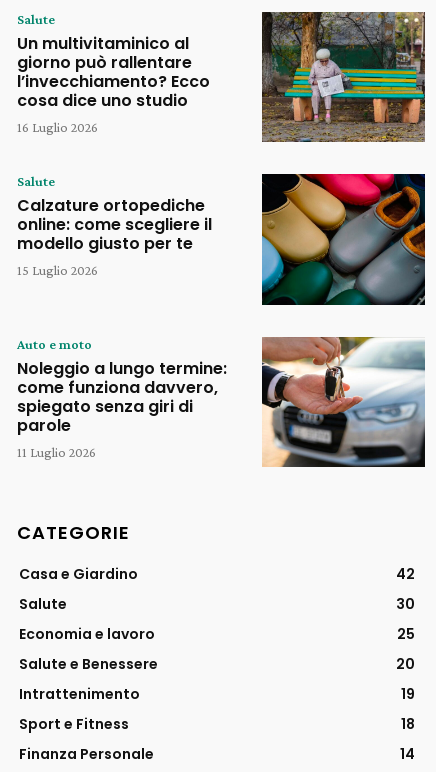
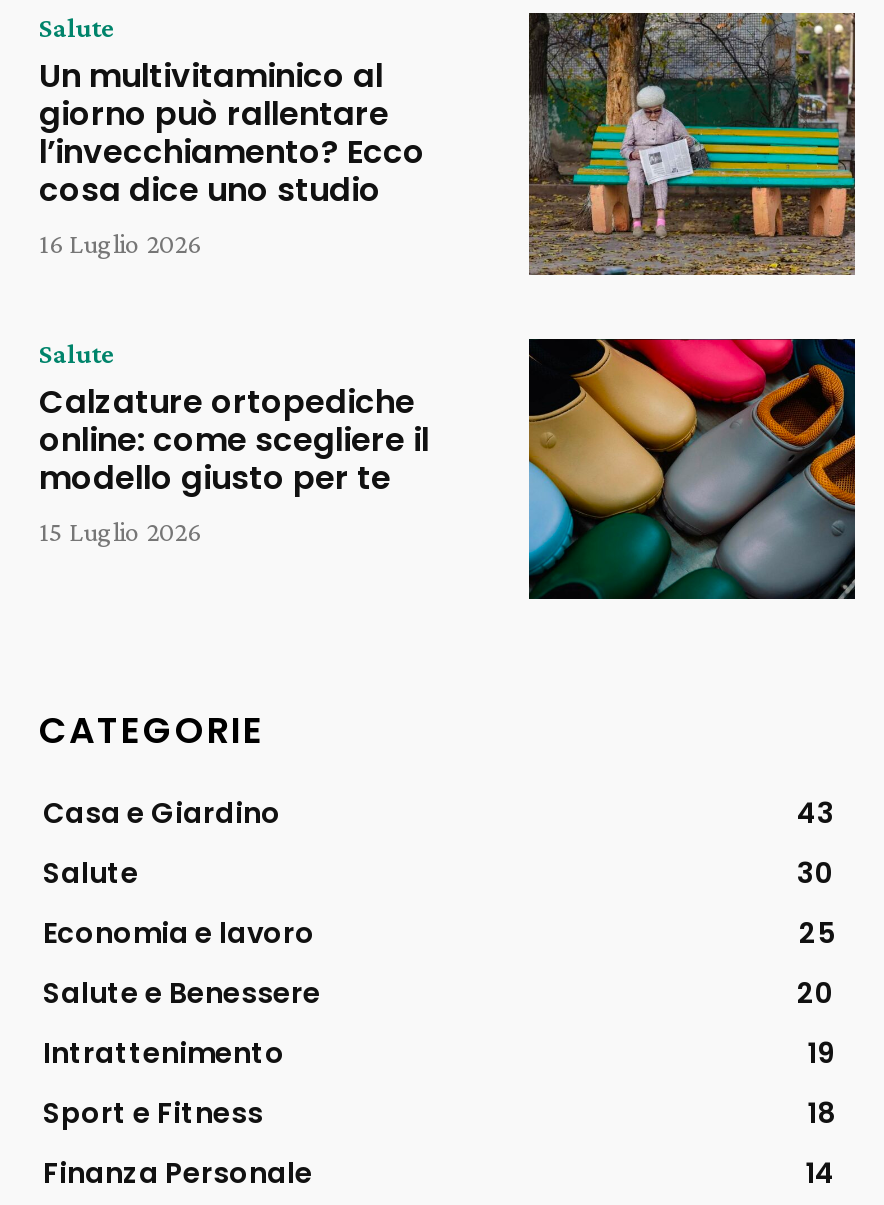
- [image]
- Auto e moto
- Noleggio a lungo termine:
- come funziona davvero,
- spiegato senza giri di
- parole
- 11 Luglio 2026

- 42
+ 43
